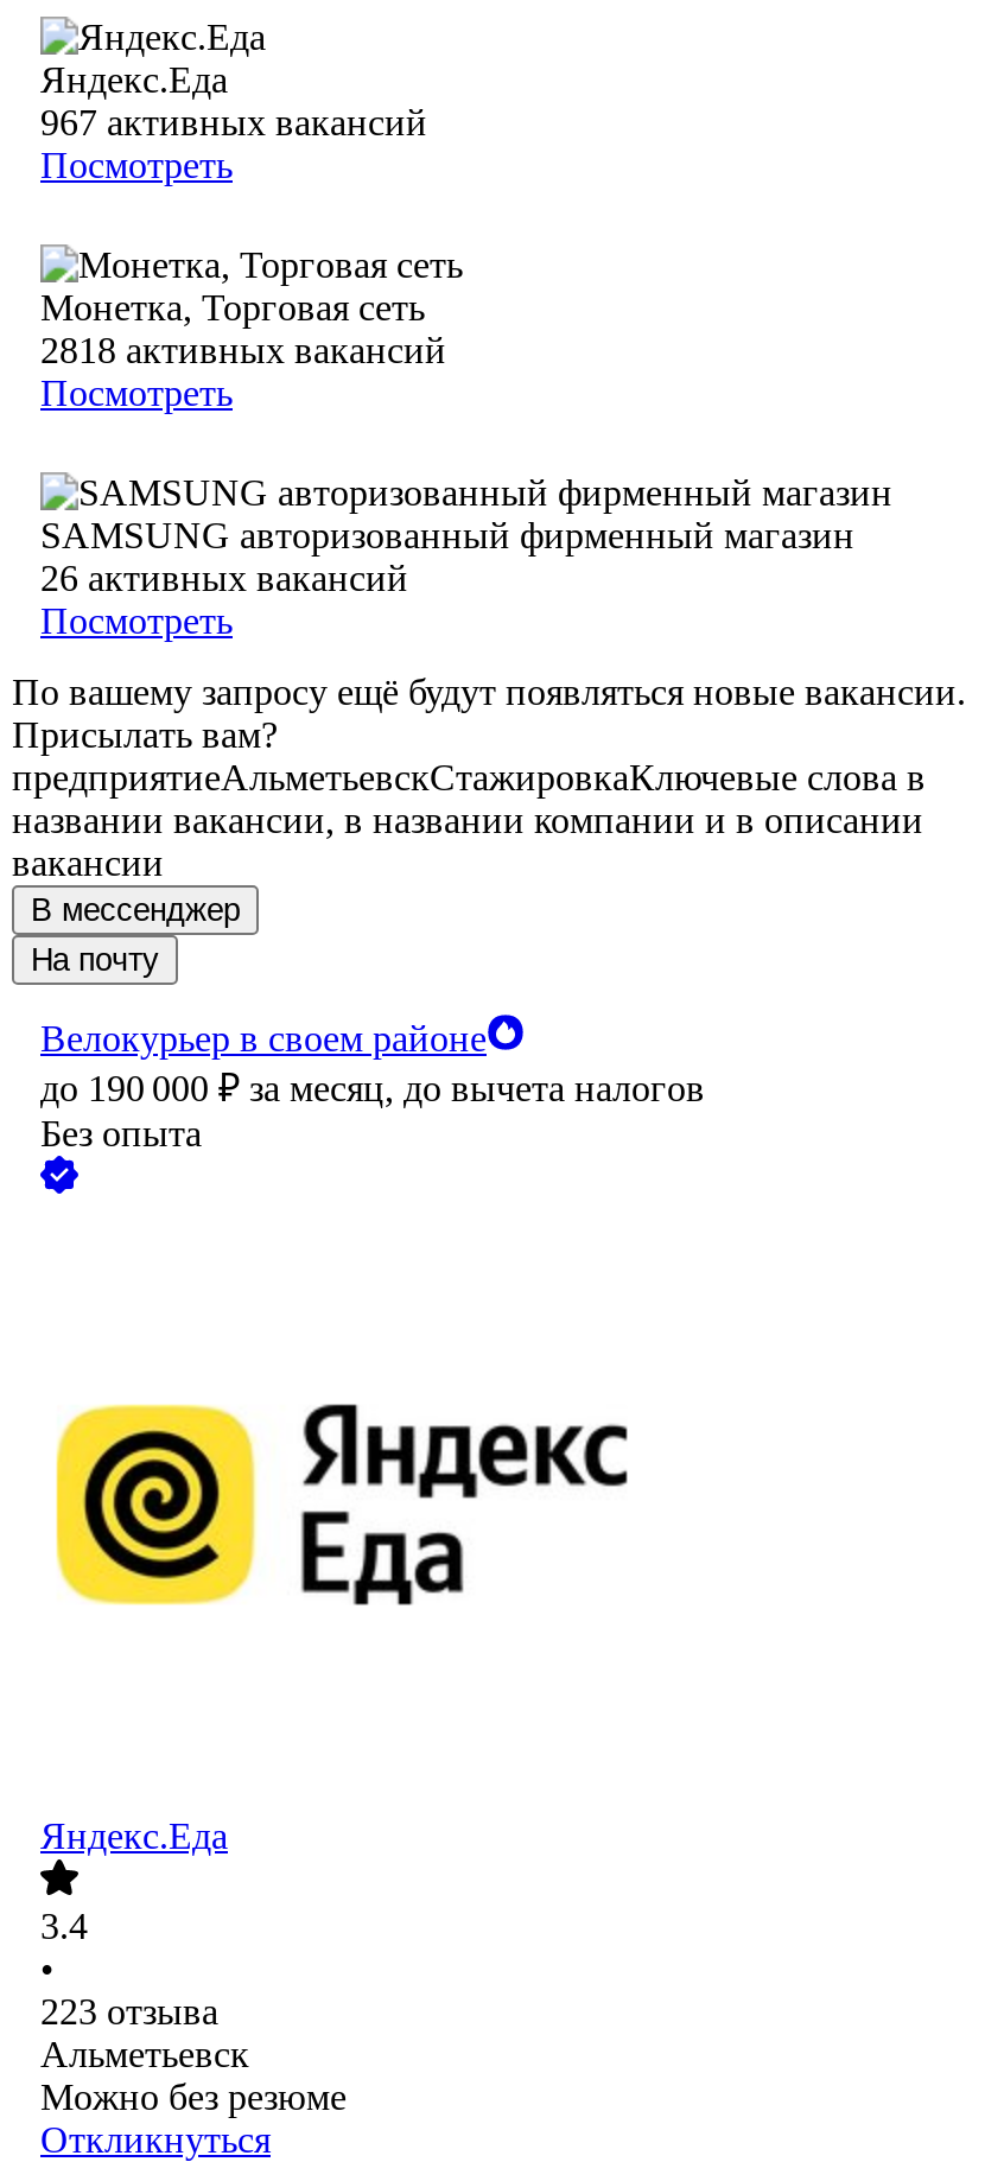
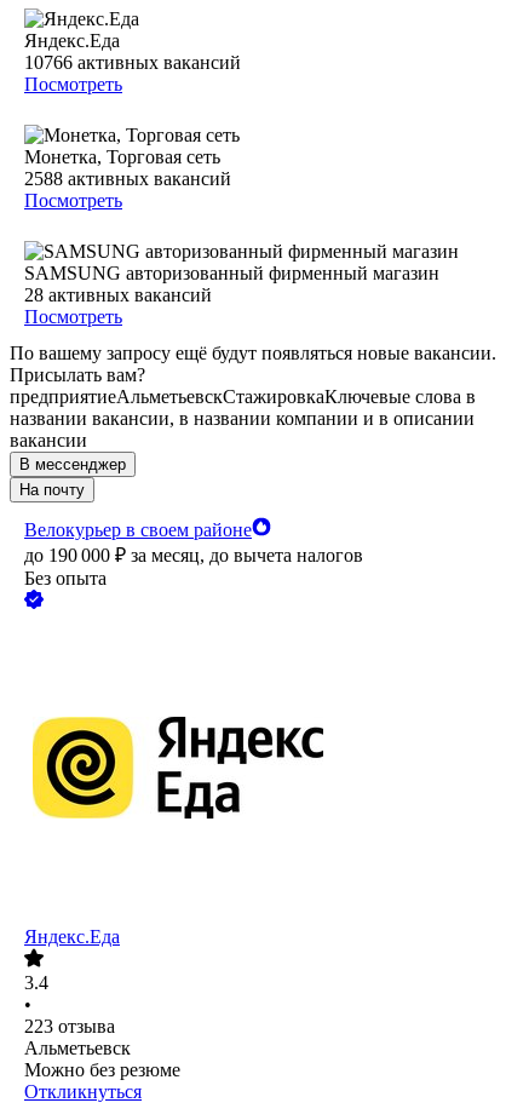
- 967 активных вакансий
+ 10766 активных вакансий

- 2818 активных вакансий
+ 2588 активных вакансий

- 26 активных вакансий
+ 28 активных вакансий
